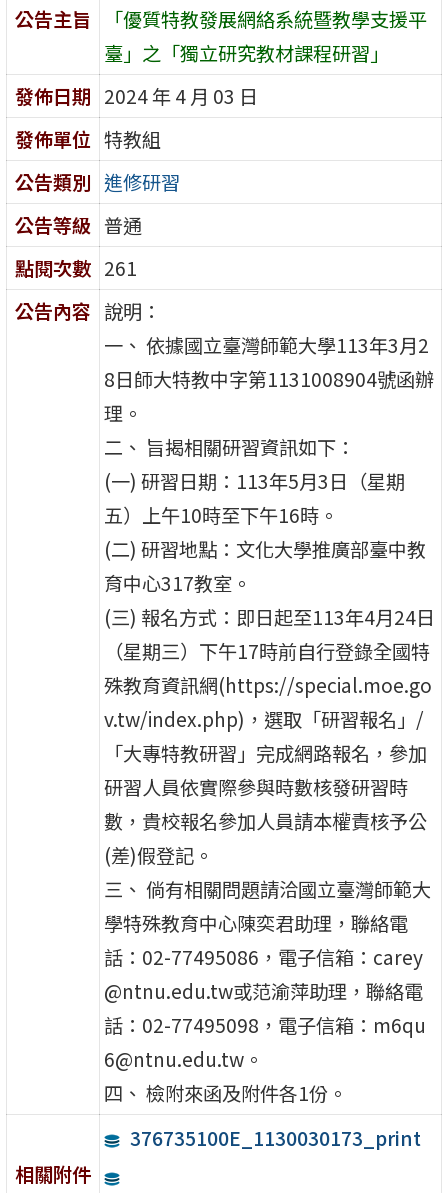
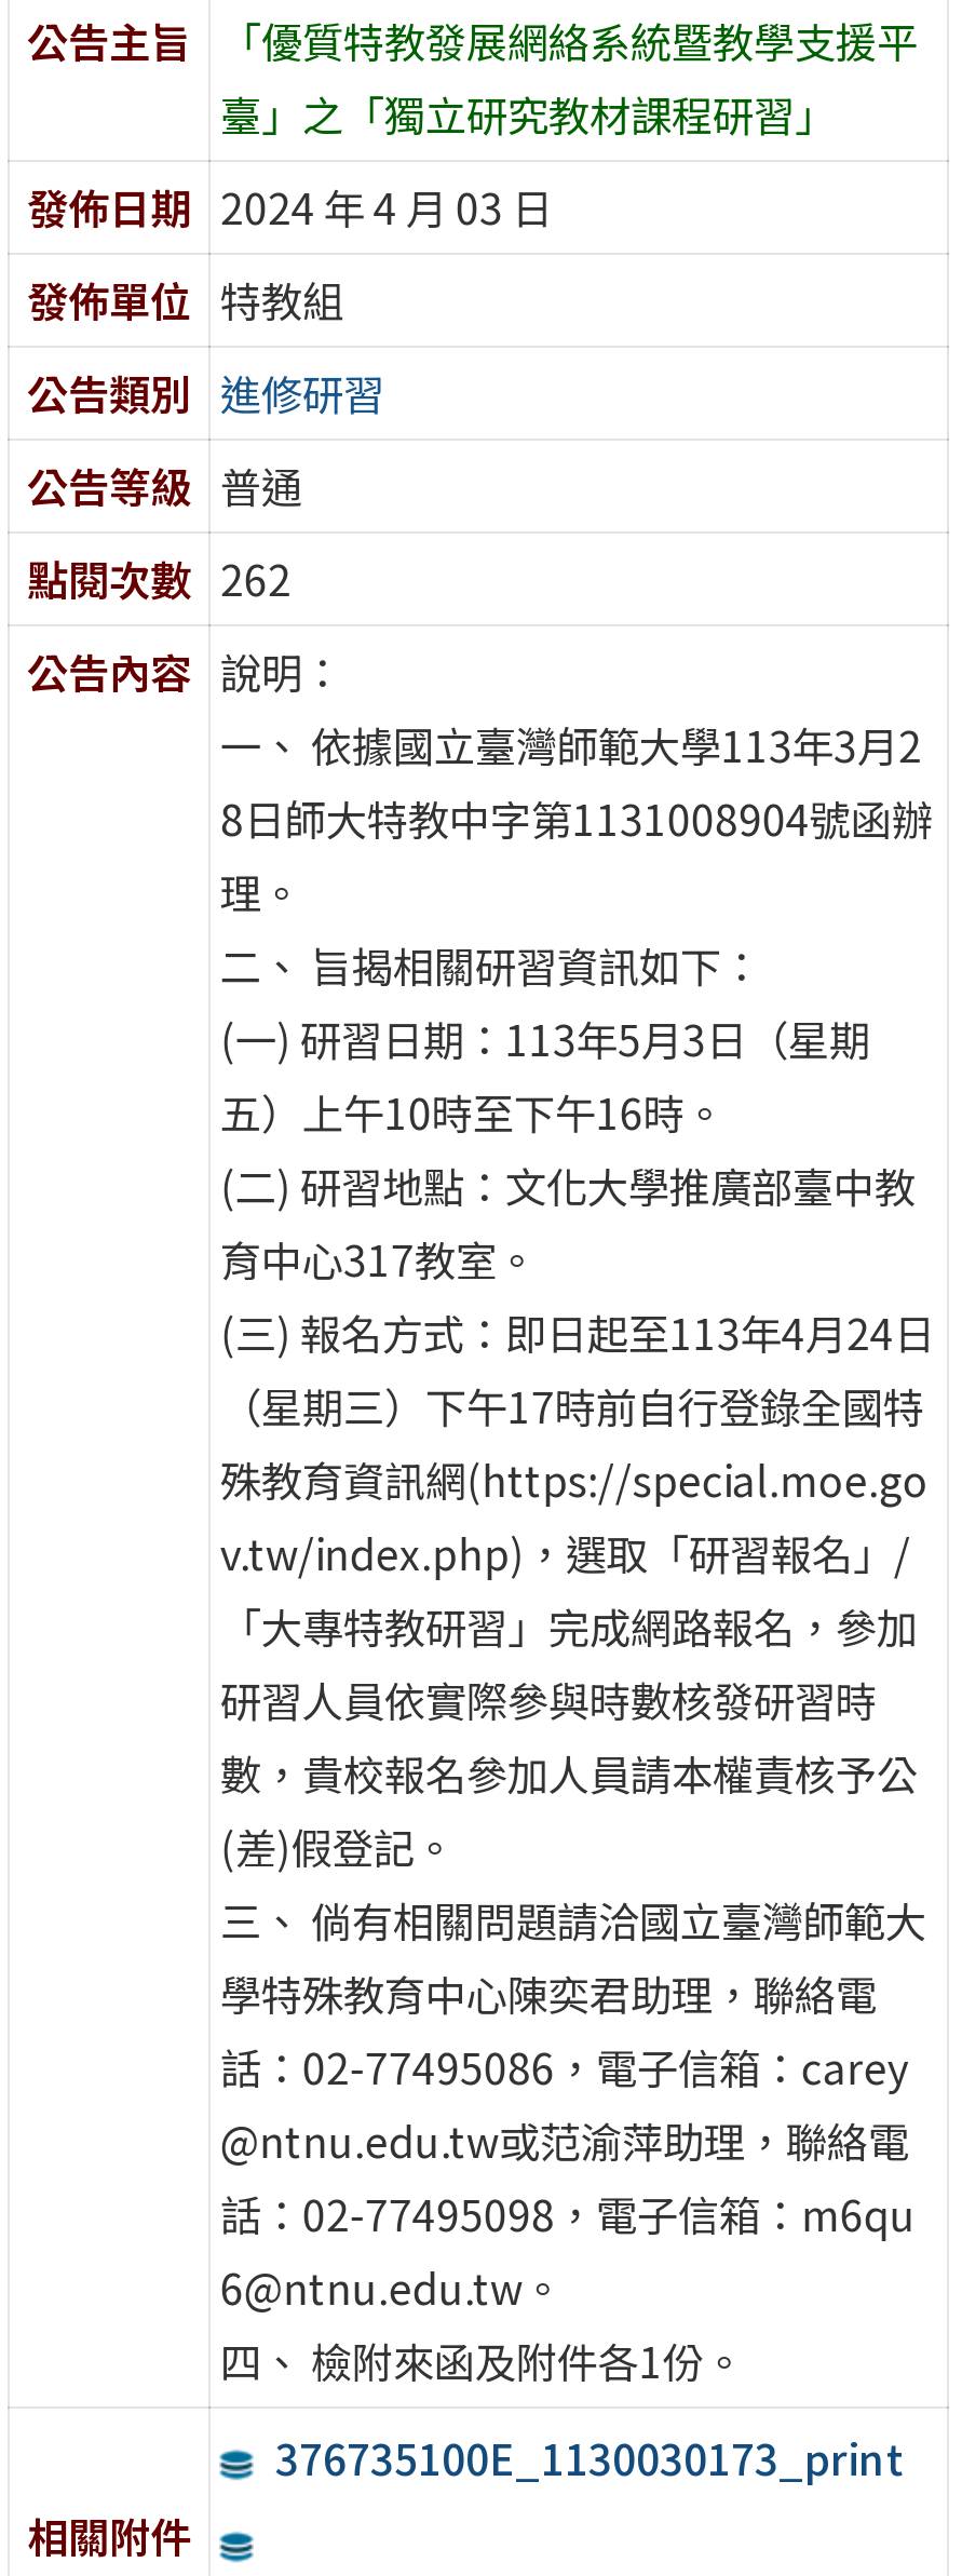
- 點閱次數 261
+ 點閱次數 262
